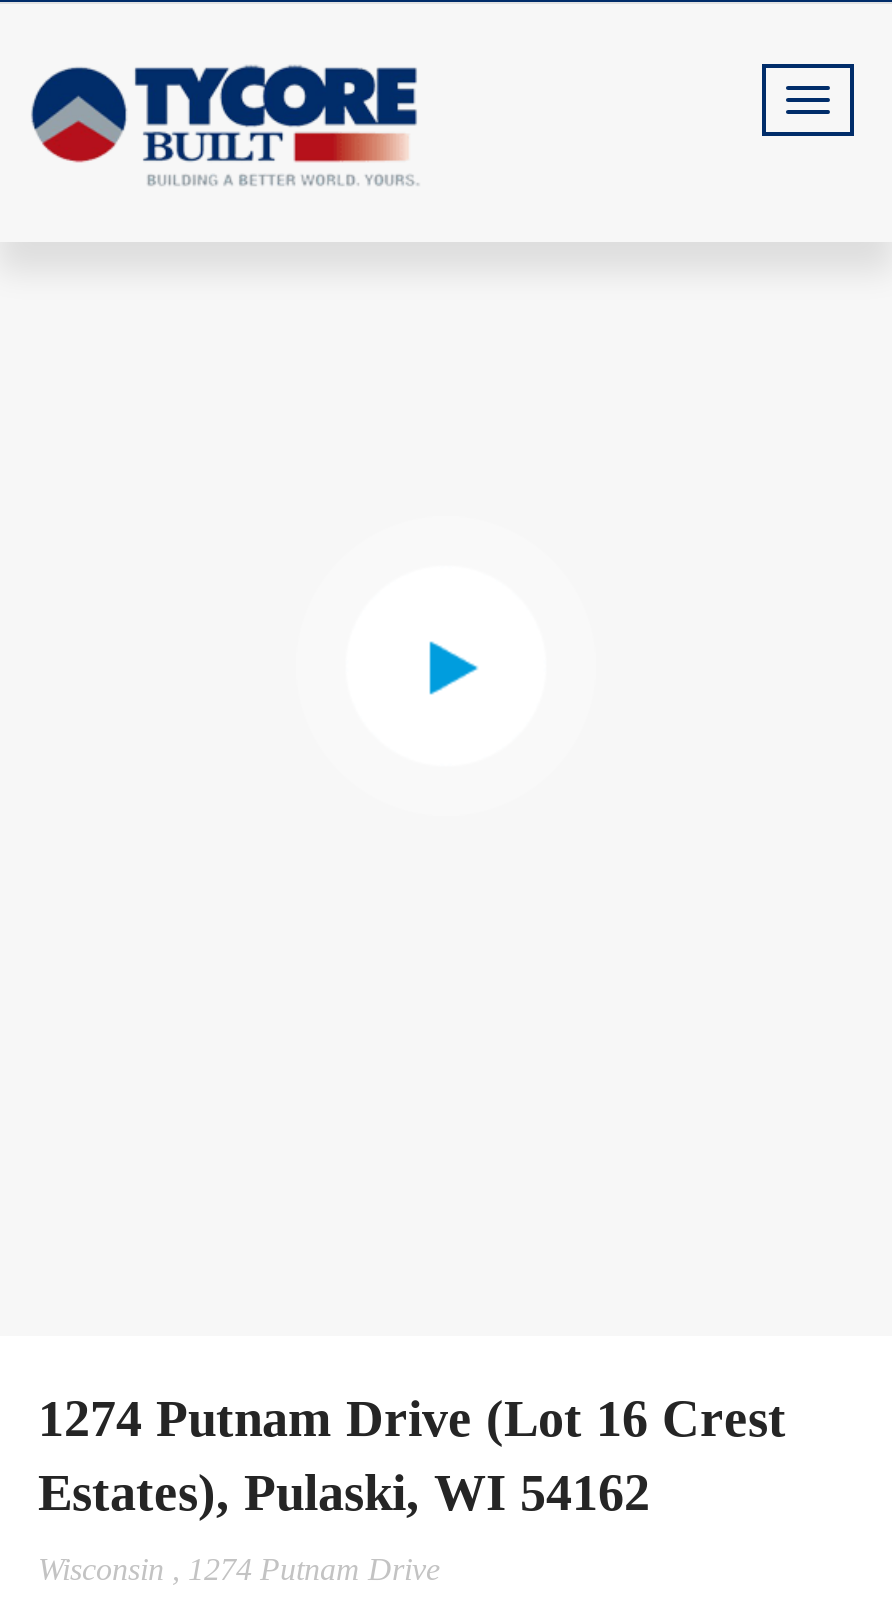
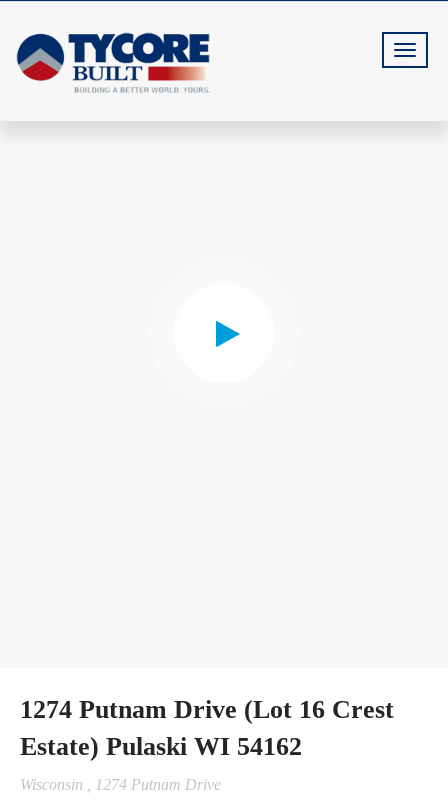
- Estates), Pulaski, WI 54162
+ Estate) Pulaski WI 54162
